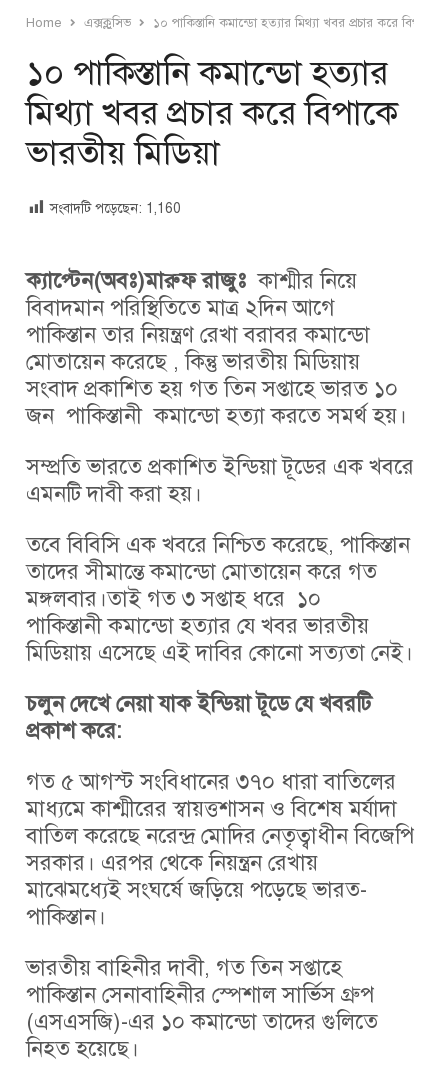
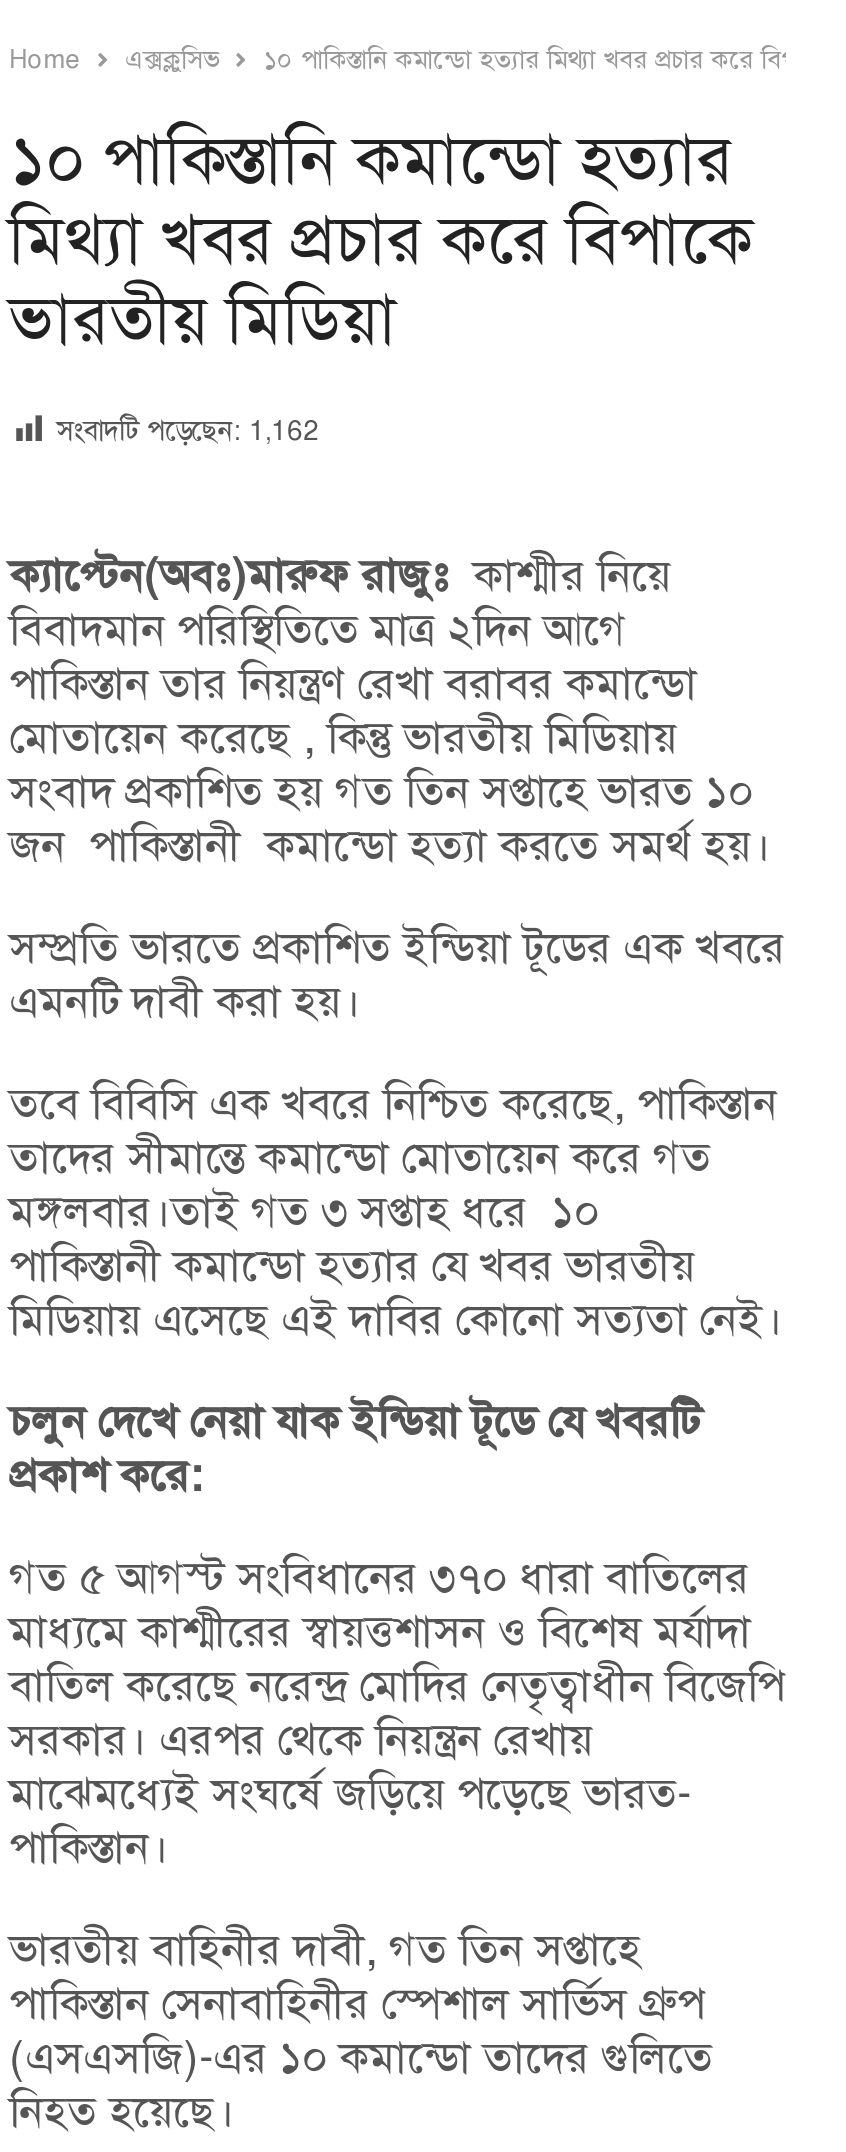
- সংবাদটি পড়েছেন: 1,160
+ সংবাদটি পড়েছেন: 1,162
